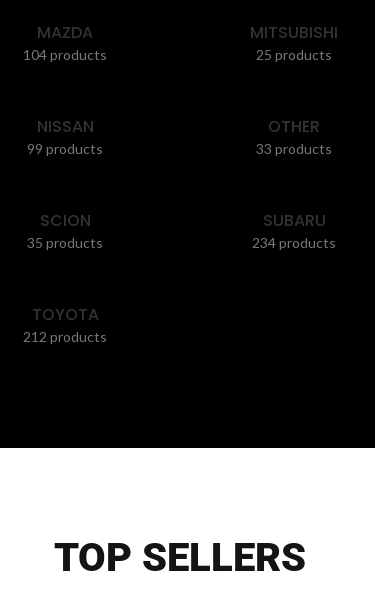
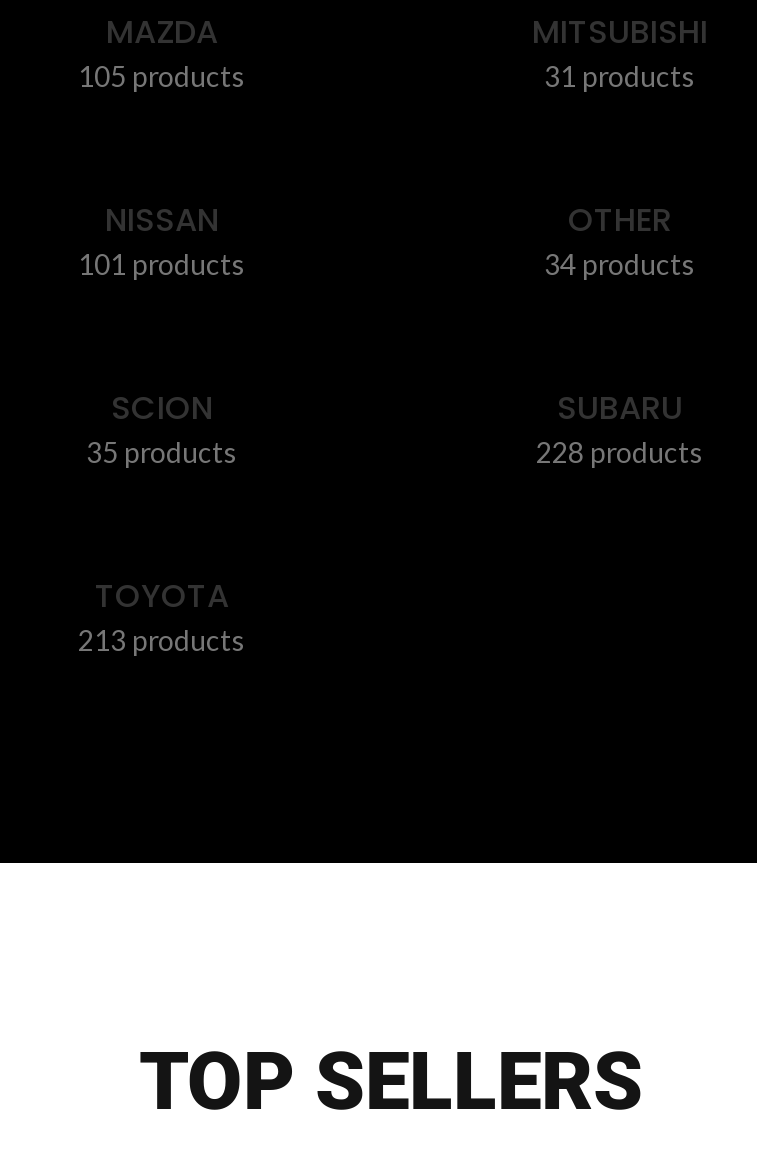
- 104 products
+ 105 products

- 25 products
+ 31 products

- 99 products
+ 101 products

- 33 products
+ 34 products

- 234 products
+ 228 products

- 212 products
+ 213 products
